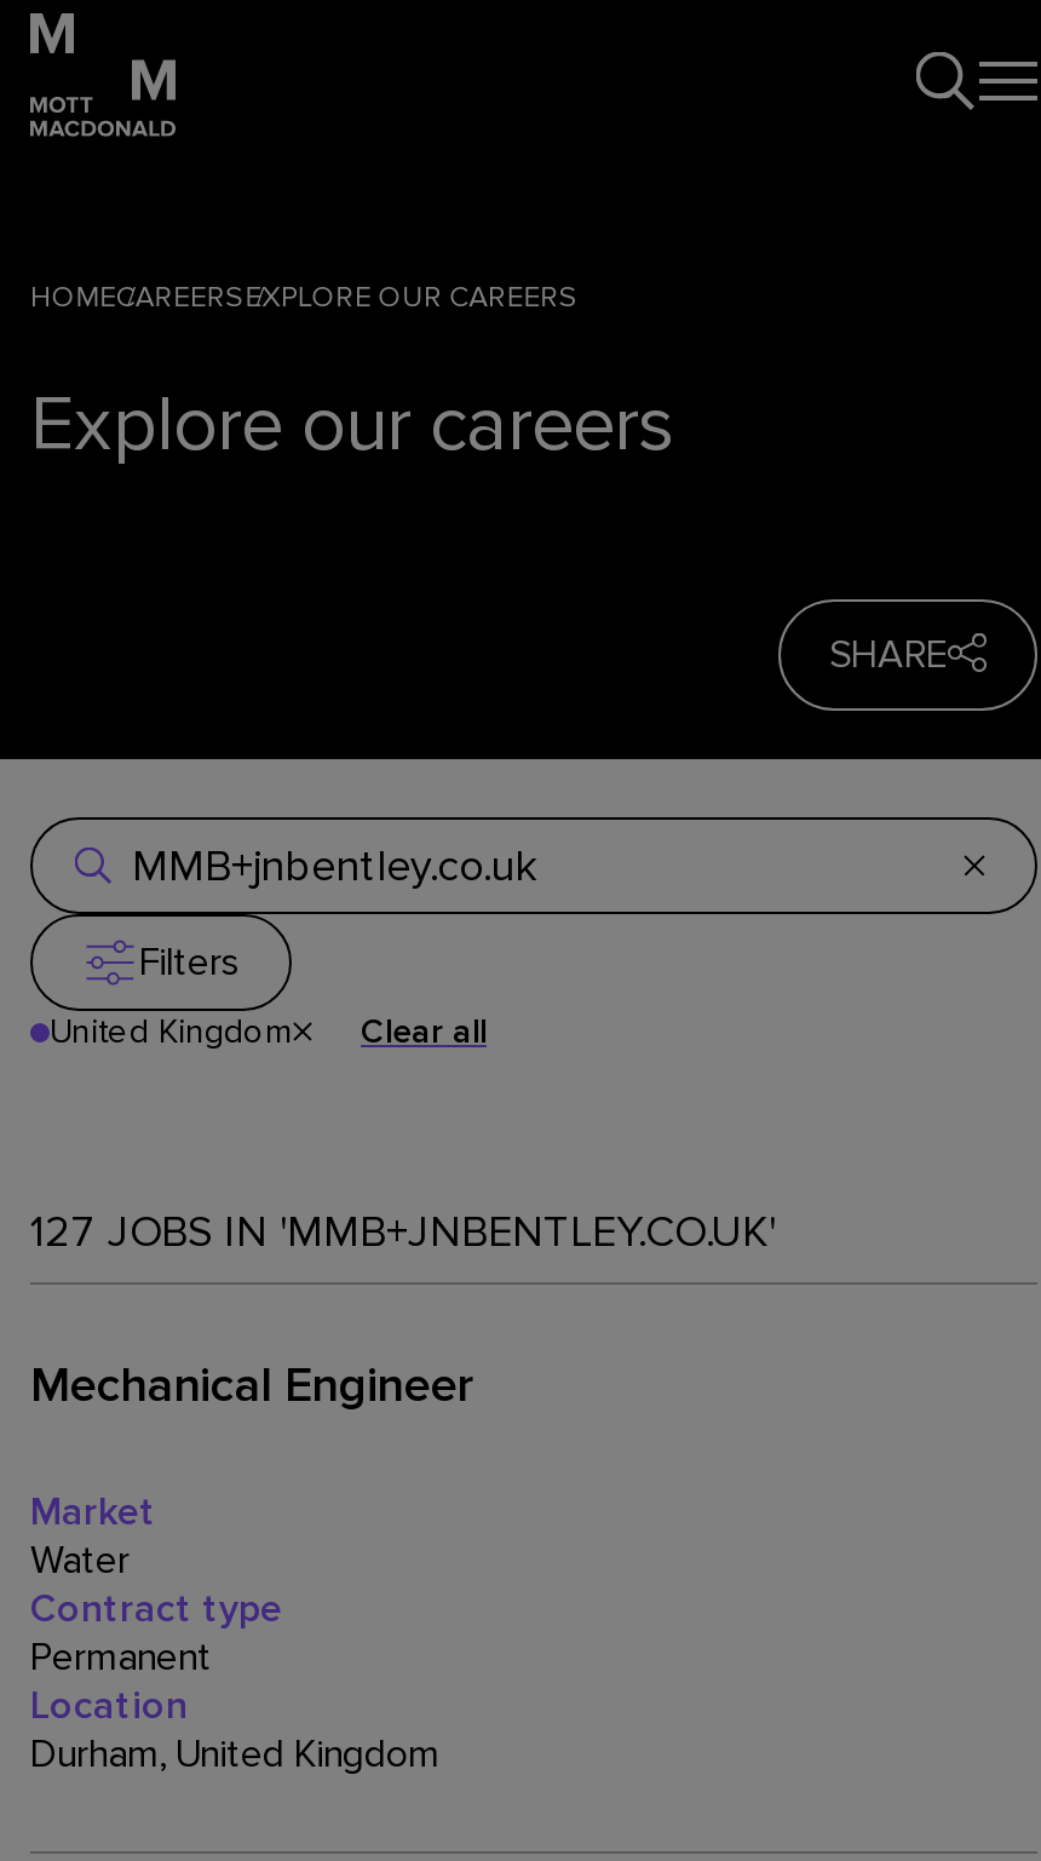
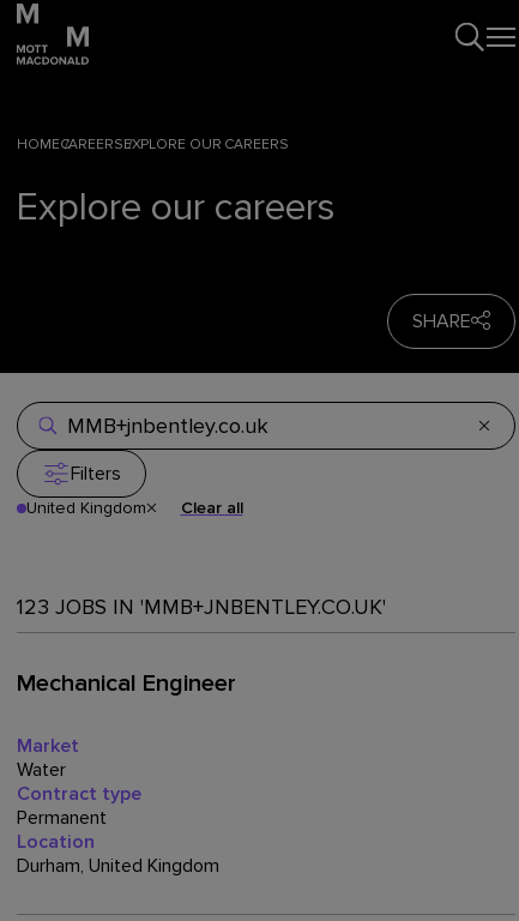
- 127 JOBS IN ' MMB+JNBENTLEY.CO.UK'
+ 123 JOBS IN ' MMB+JNBENTLEY.CO.UK'
